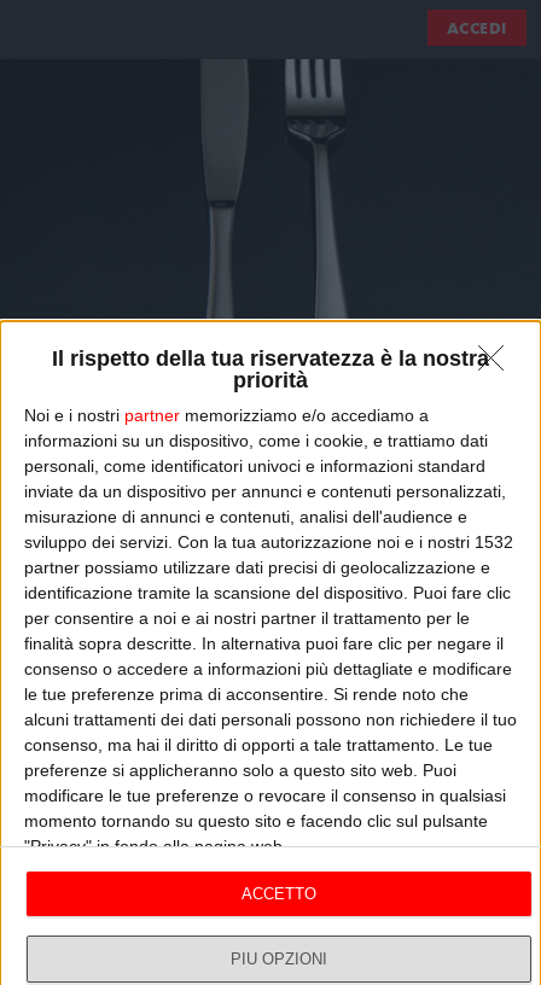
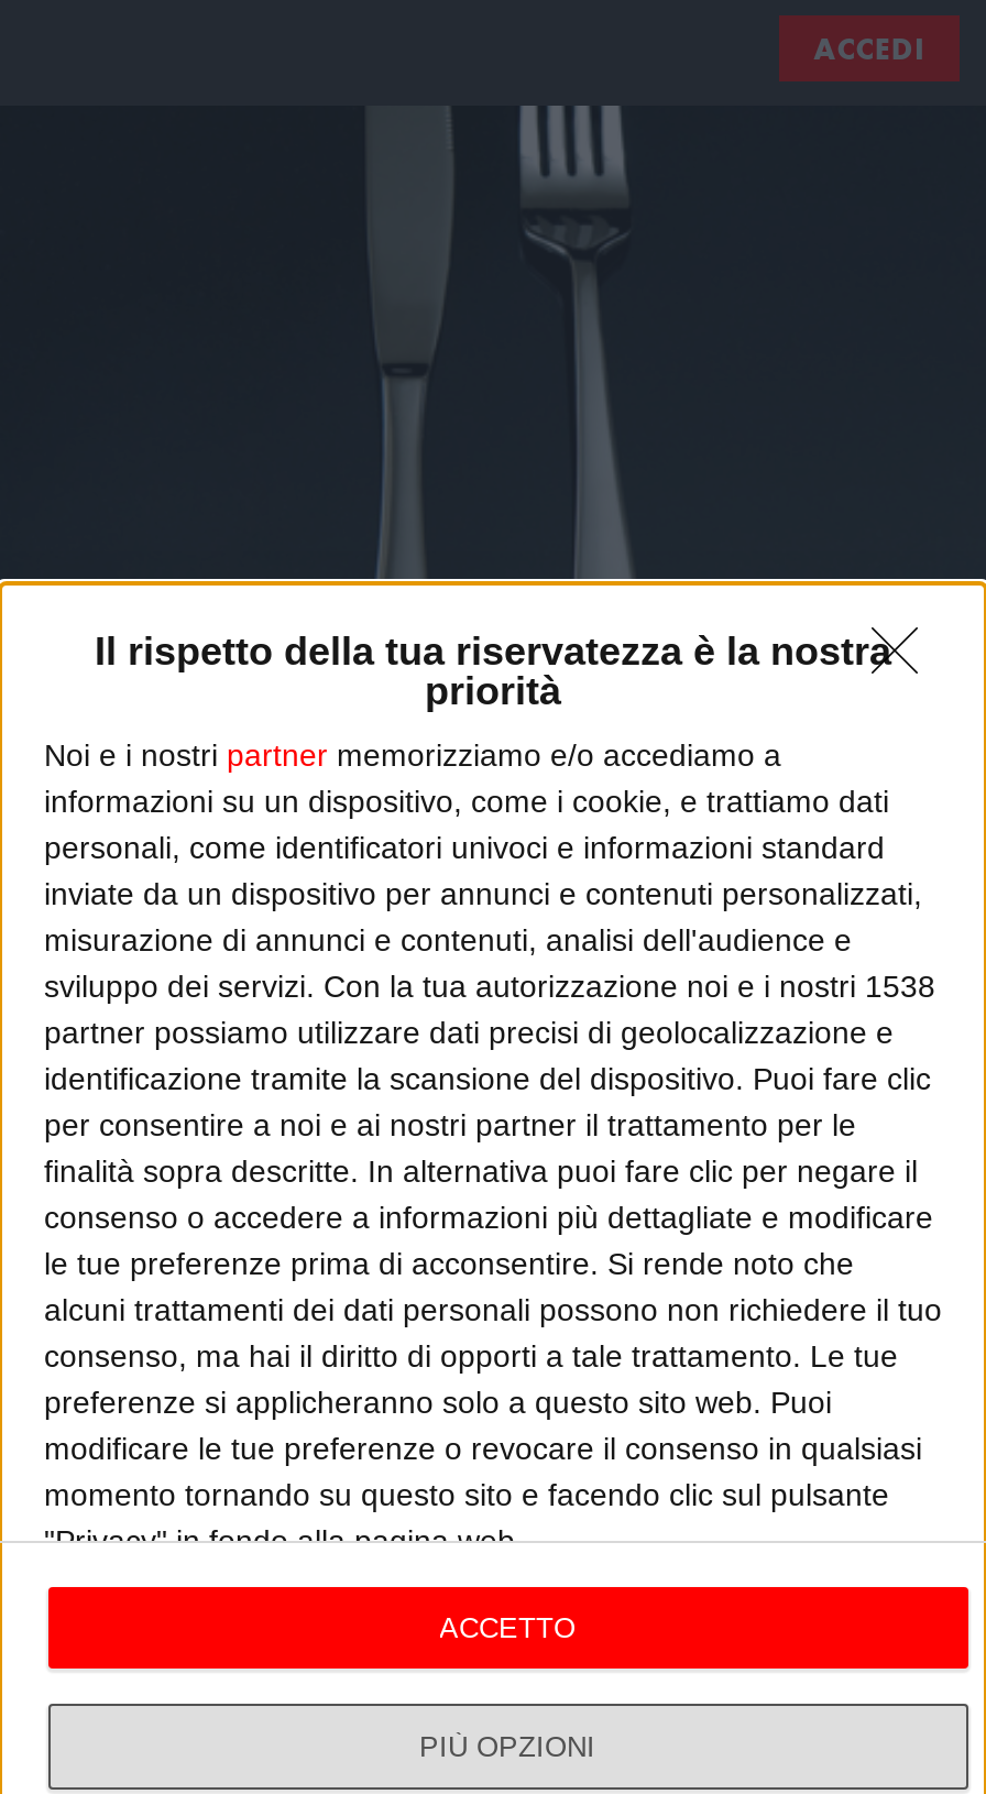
- sviluppo dei servizi. Con la tua autorizzazione noi e i nostri 1532
+ sviluppo dei servizi. Con la tua autorizzazione noi e i nostri 1538
